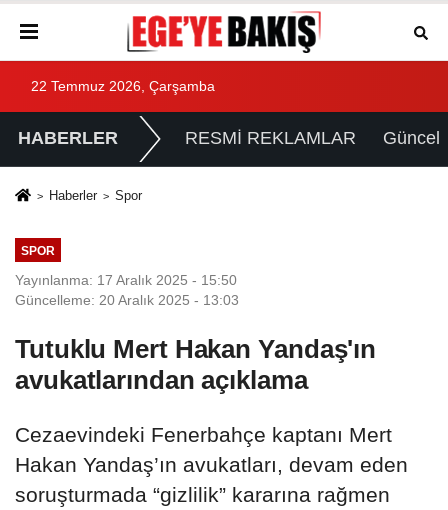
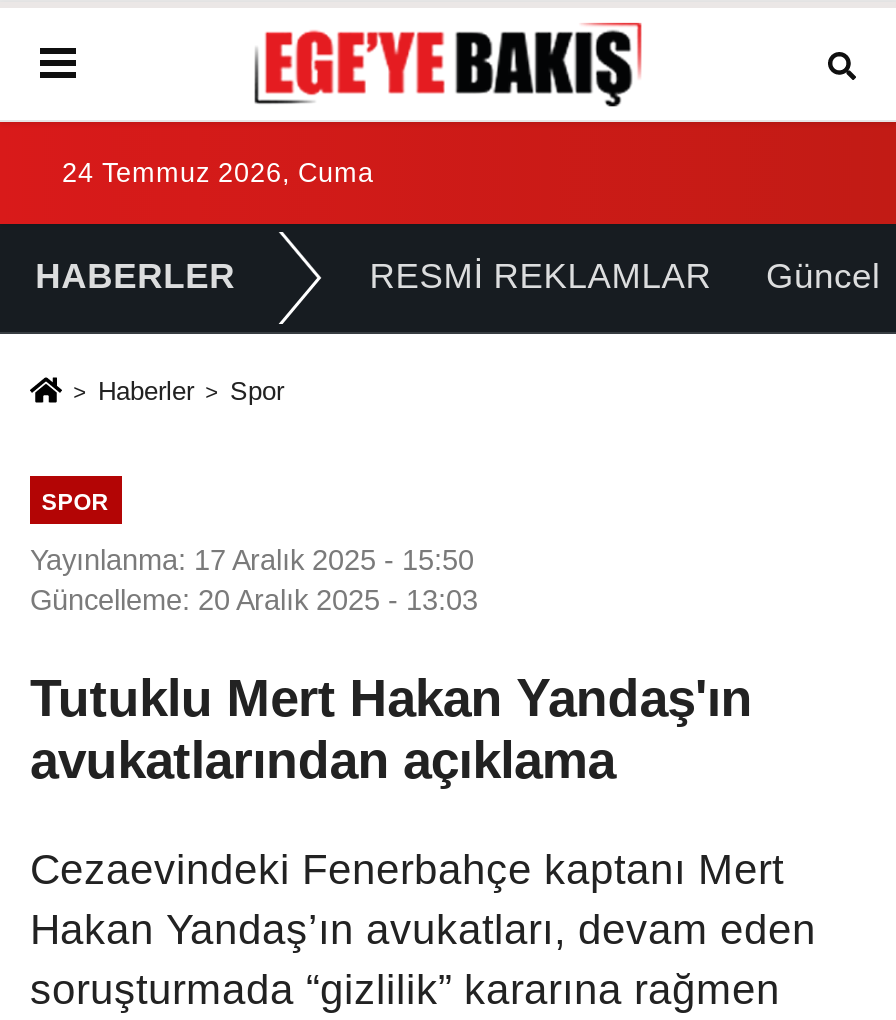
- 22 Temmuz 2026, Çarşamba
+ 24 Temmuz 2026, Cuma
